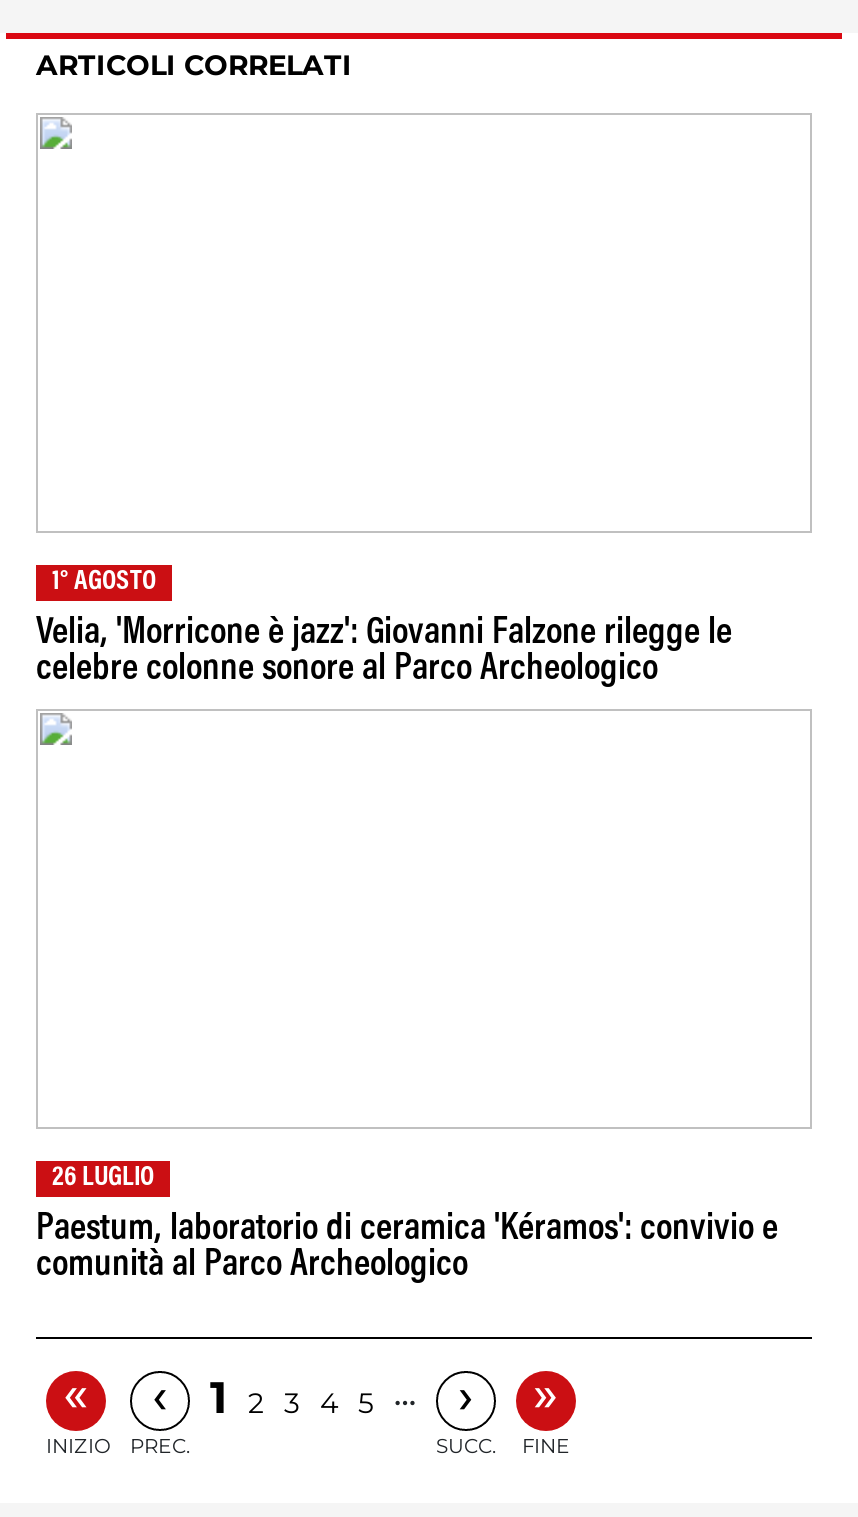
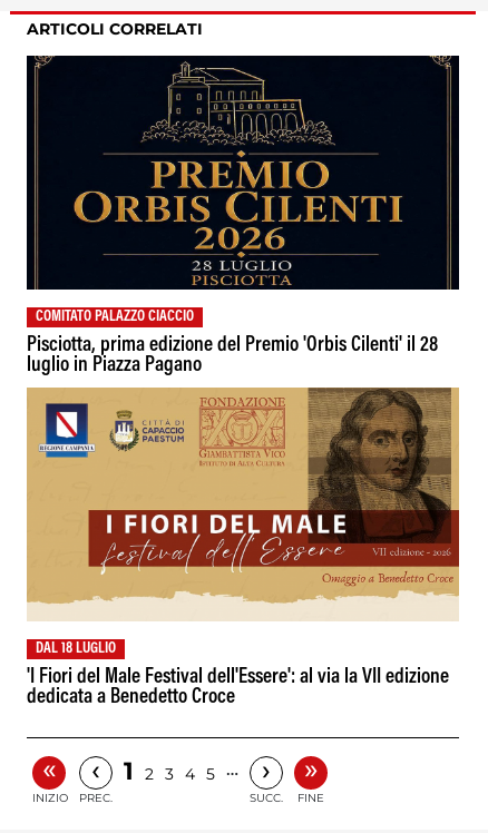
+ [image]

+ [image]

- 1° AGOSTO
+ COMITATO PALAZZO CIACCIO

- Velia, 'Morricone è jazz': Giovanni Falzone rilegge le
- celebre colonne sonore al Parco Archeologico
+ Pisciotta, prima edizione del Premio 'Orbis Cilenti' il 28
+ luglio in Piazza Pagano

- 26 LUGLIO
+ DAL 18 LUGLIO

- Paestum, laboratorio di ceramica 'Kéramos': convivio e
- comunità al Parco Archeologico
+ 'I Fiori del Male Festival dell'Essere': al via la VII edizione
+ dedicata a Benedetto Croce
